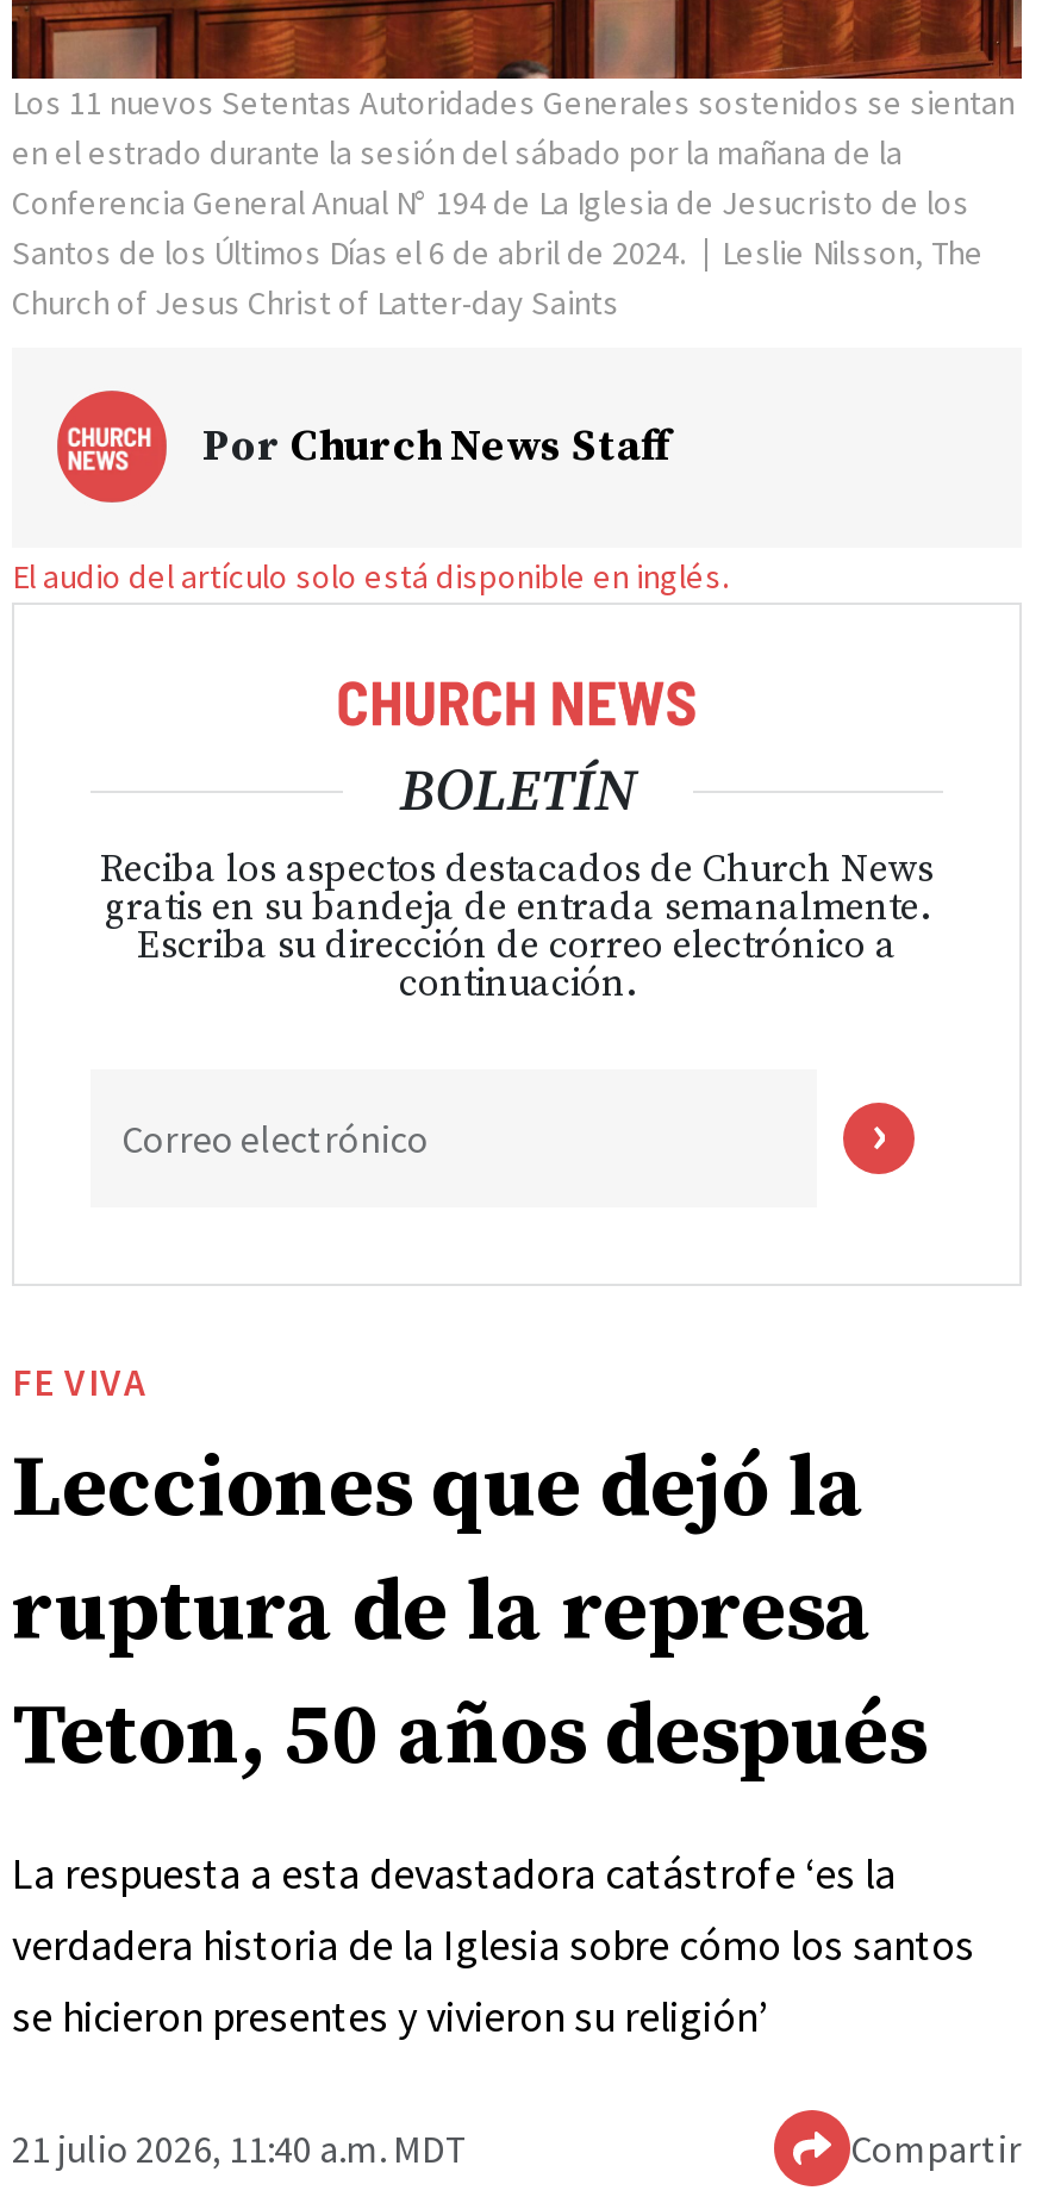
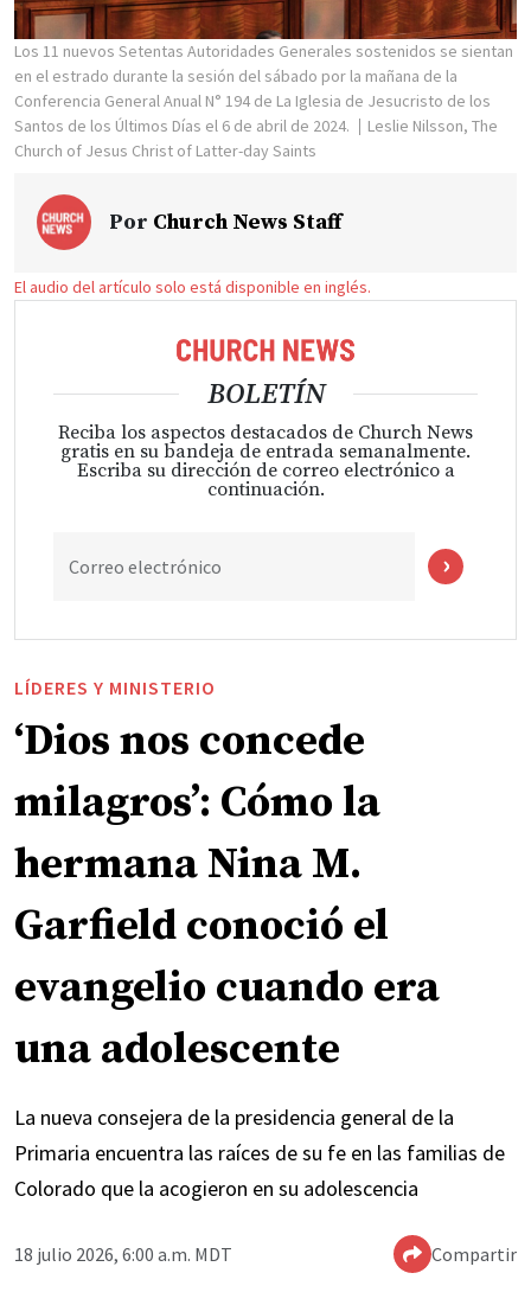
- FE VIVA
- Lecciones que dejó la
- ruptura de la represa
- Teton, 50 años después
+ LÍDERES Y MINISTERIO
+ ‘Dios nos concede
+ milagros’: Cómo la
+ hermana Nina M.
+ Garfield conoció el
+ evangelio cuando era
+ una adolescente

- La respuesta a esta devastadora catástrofe ‘es la
- verdadera historia de la Iglesia sobre cómo los santos
- se hicieron presentes y vivieron su religión’
+ La nueva consejera de la presidencia general de la
+ Primaria encuentra las raíces de su fe en las familias de
+ Colorado que la acogieron en su adolescencia

- 21 julio 2026, 11:40 a.m. MDT
+ 18 julio 2026, 6:00 a.m. MDT
